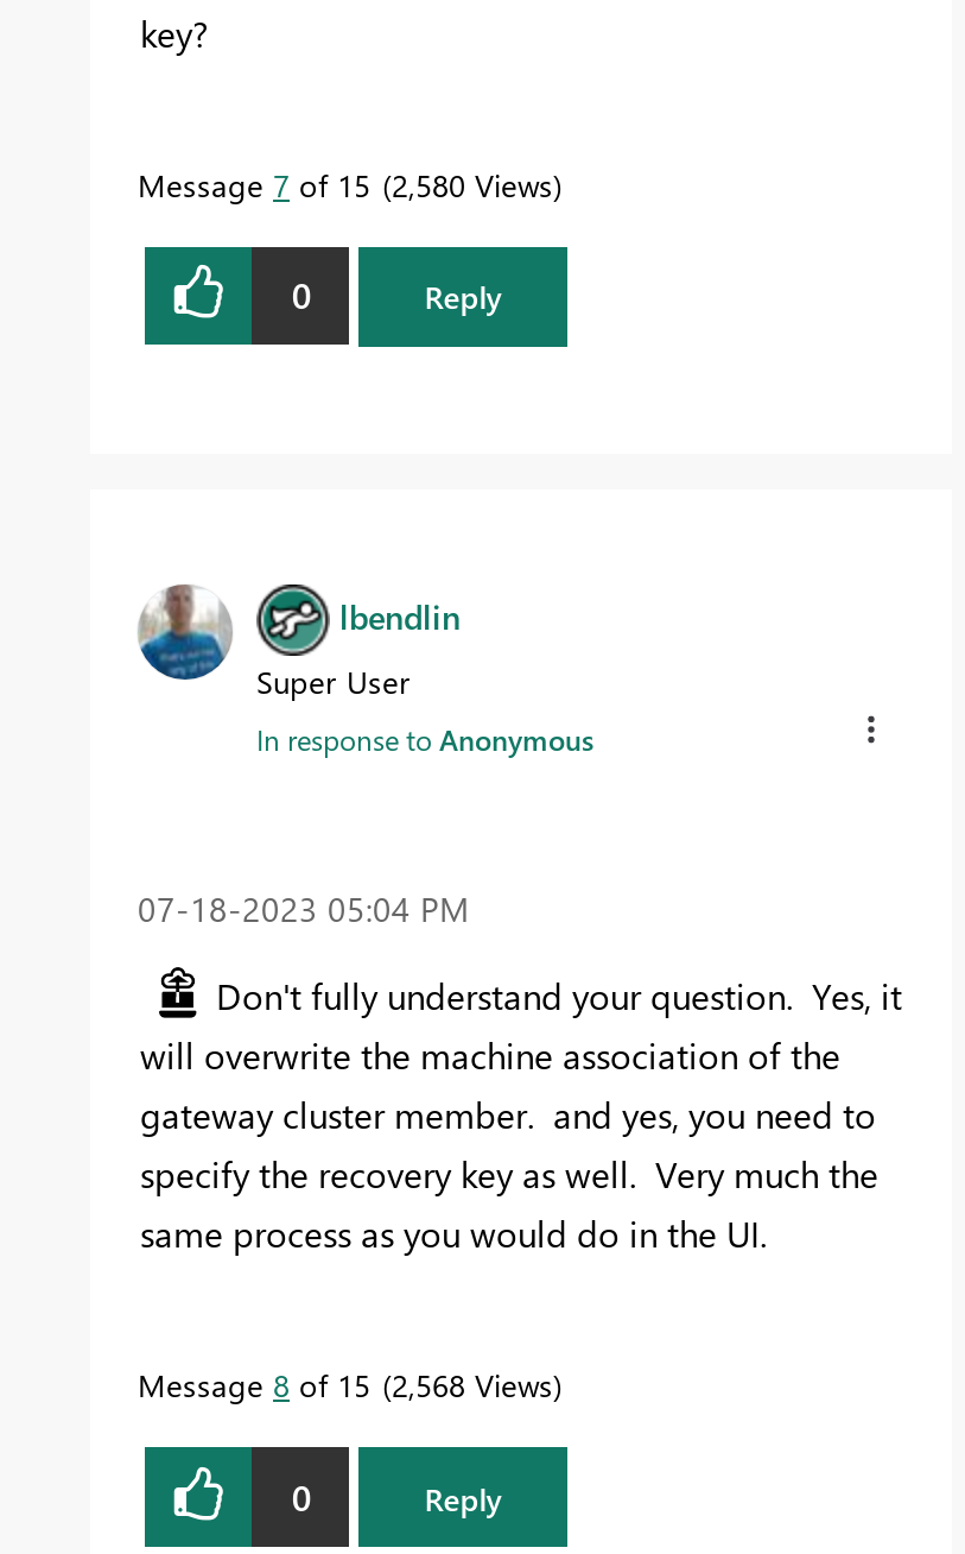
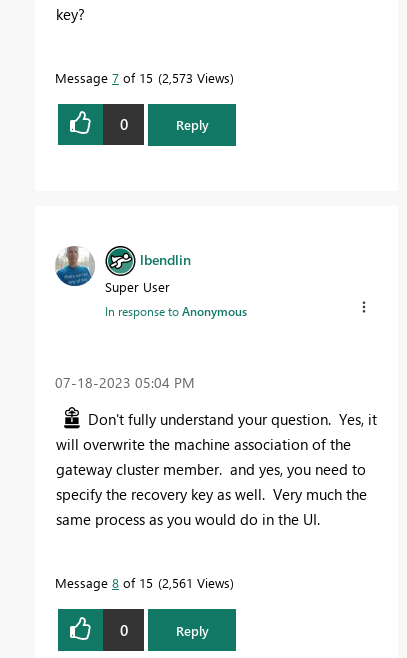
- Message 7 of 15 2,580 Views
+ Message 7 of 15 2,573 Views

- Message 8 of 15 2,568 Views
+ Message 8 of 15 2,561 Views
